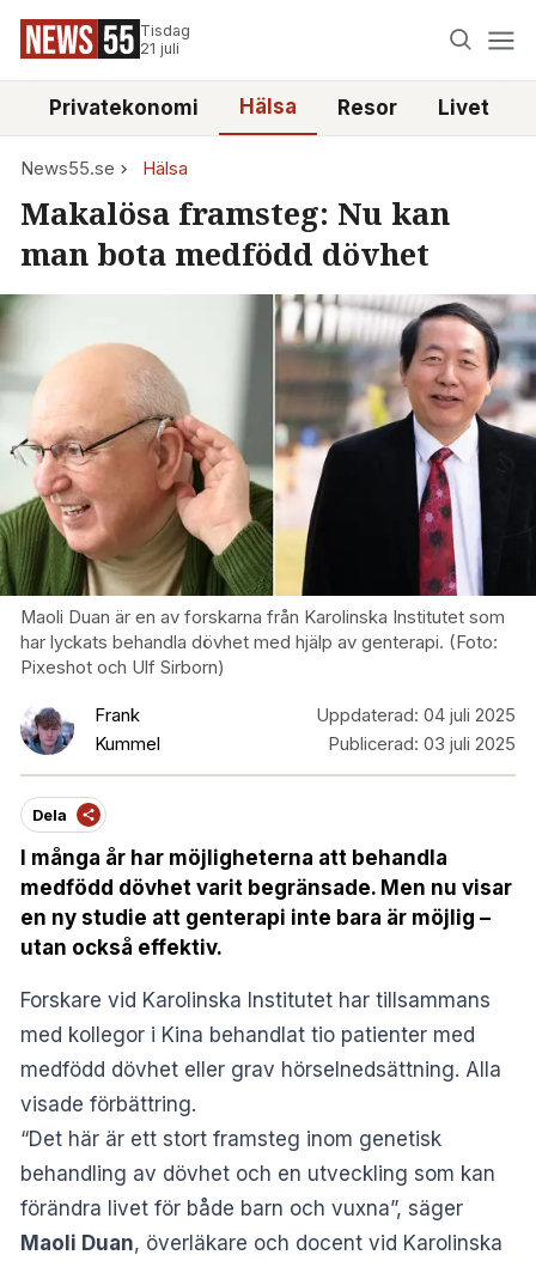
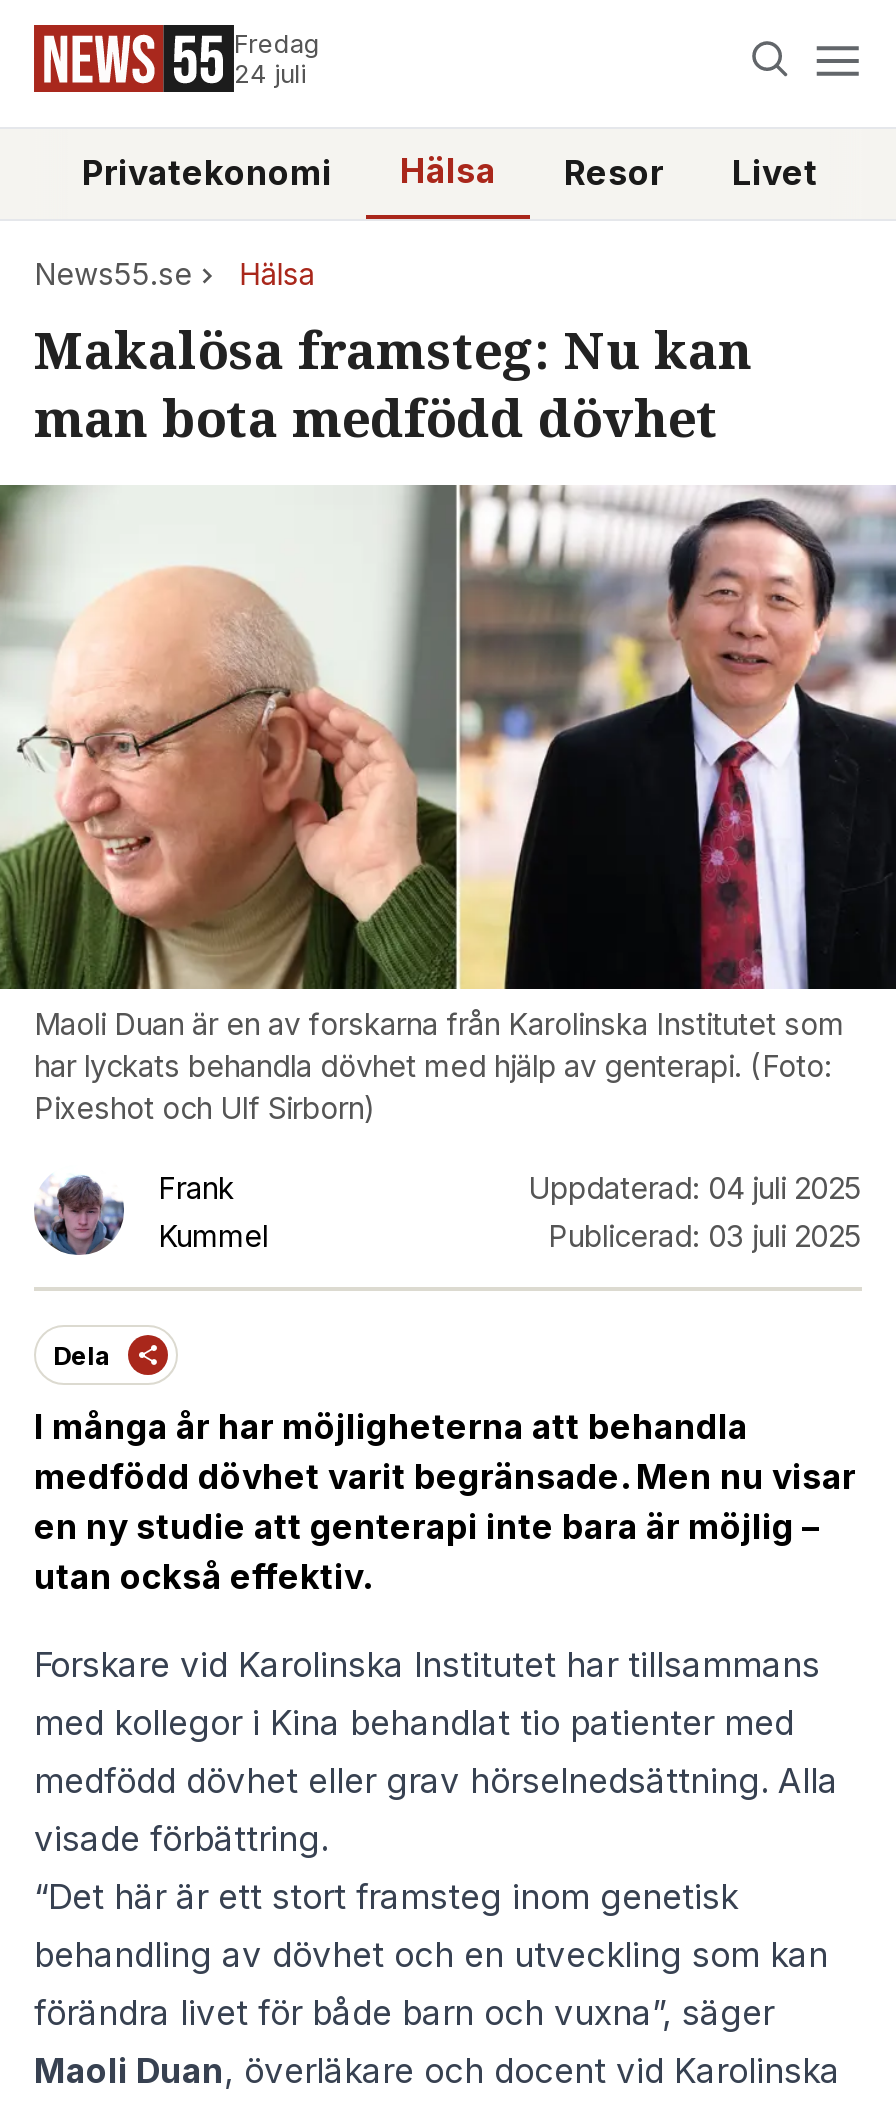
- Tisdag
- 21 juli
+ Fredag
+ 24 juli
